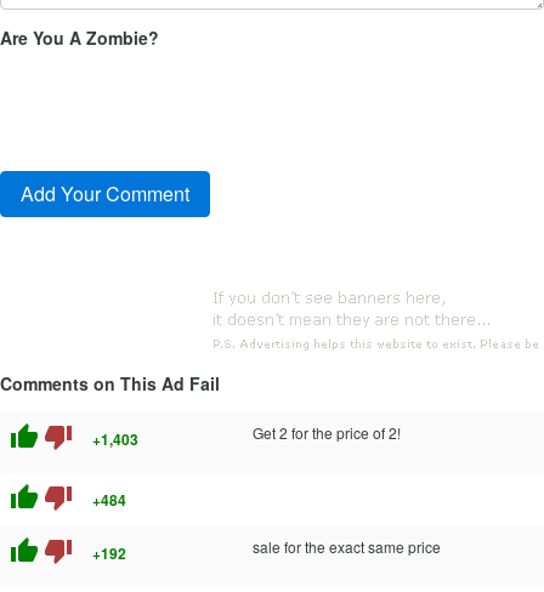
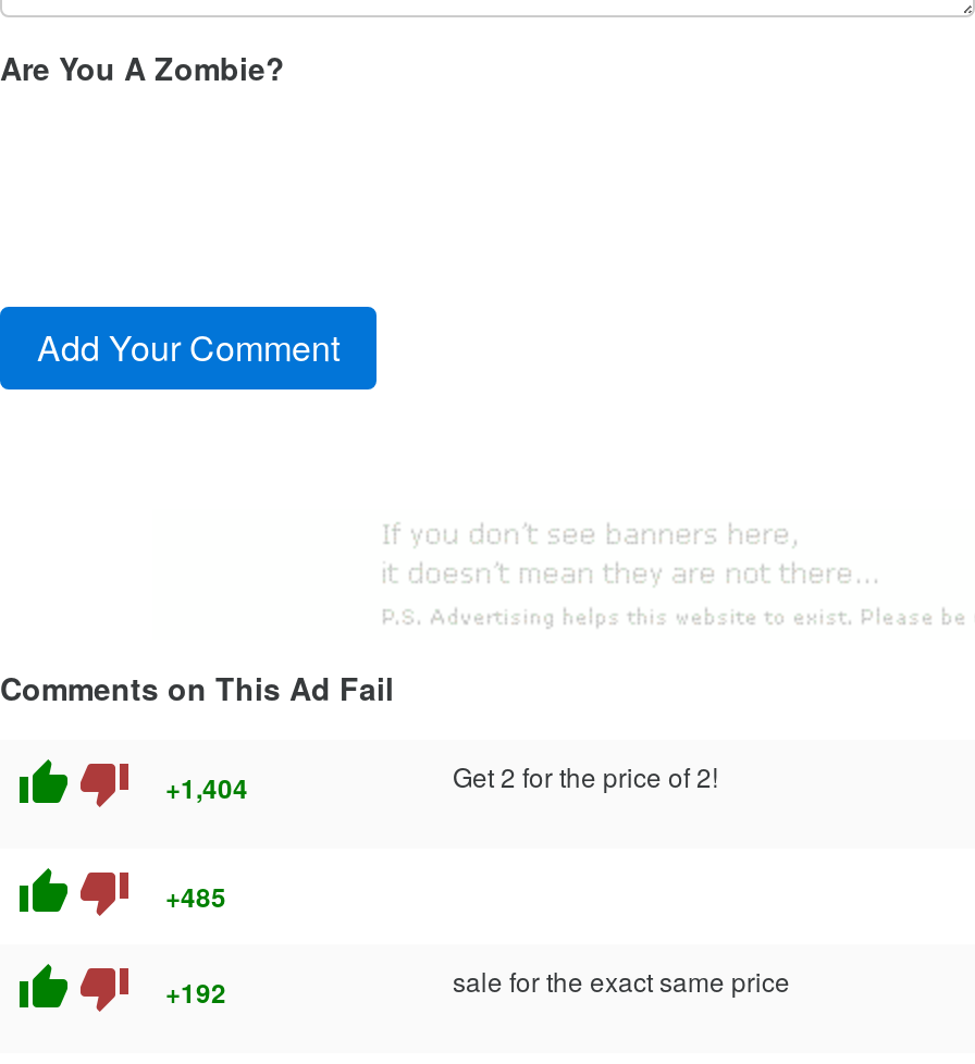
- +1,403
+ +1,404

- +484
+ +485
